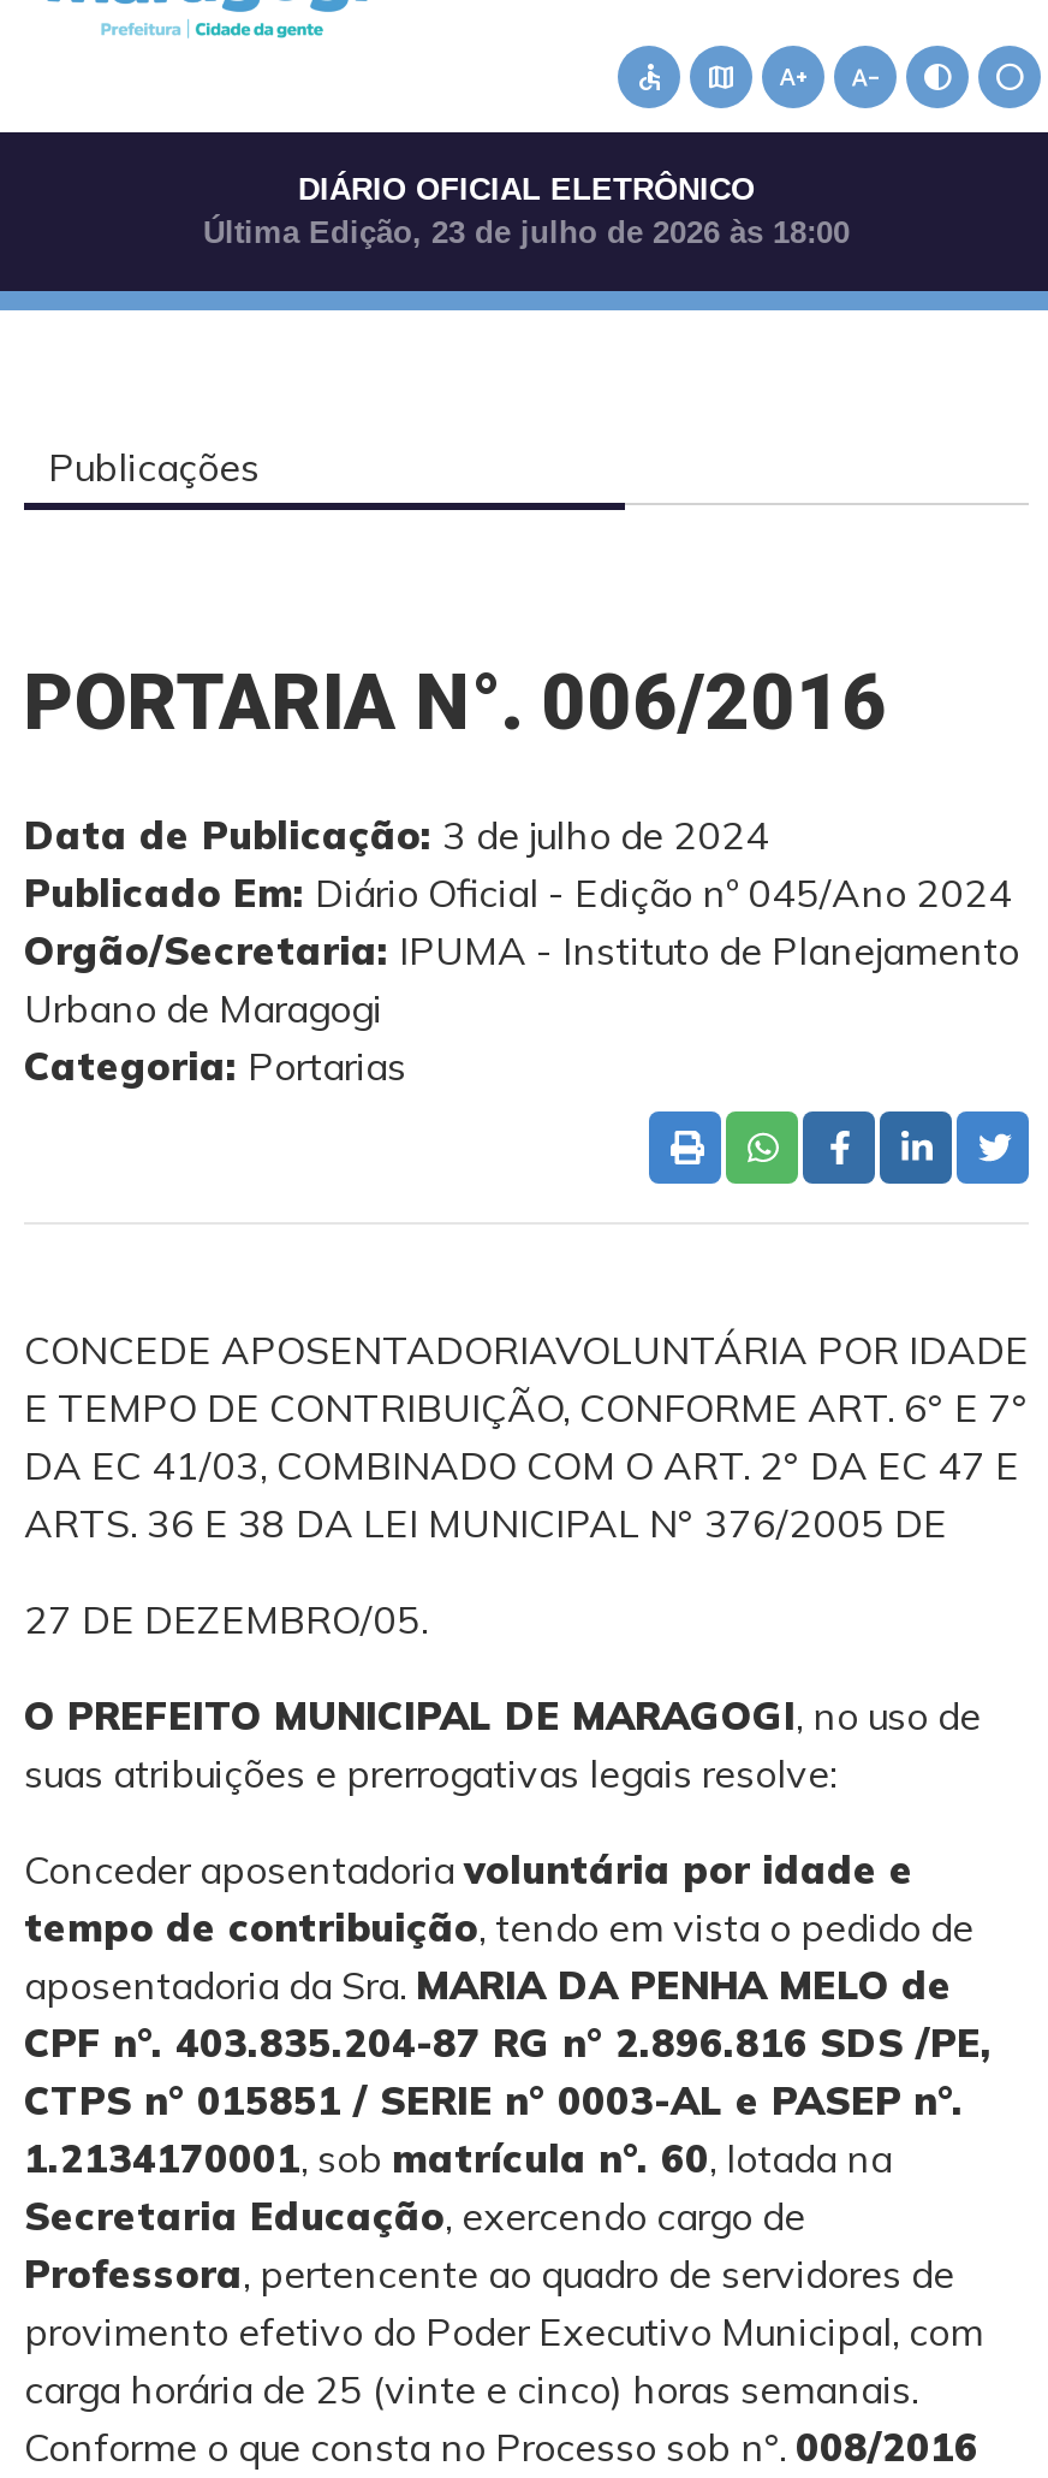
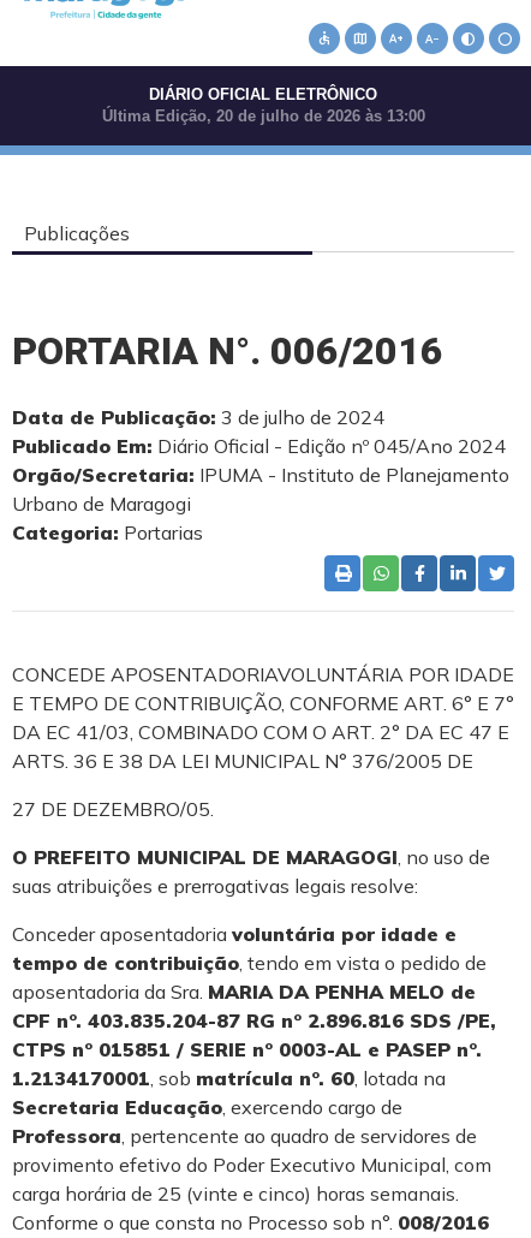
- Última Edição, 23 de julho de 2026 às 18:00
+ Última Edição, 20 de julho de 2026 às 13:00
